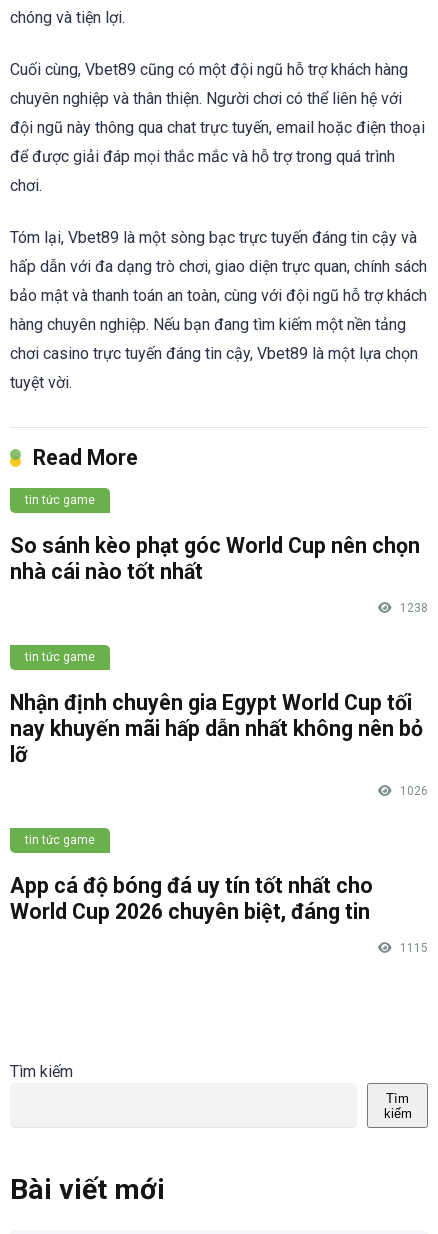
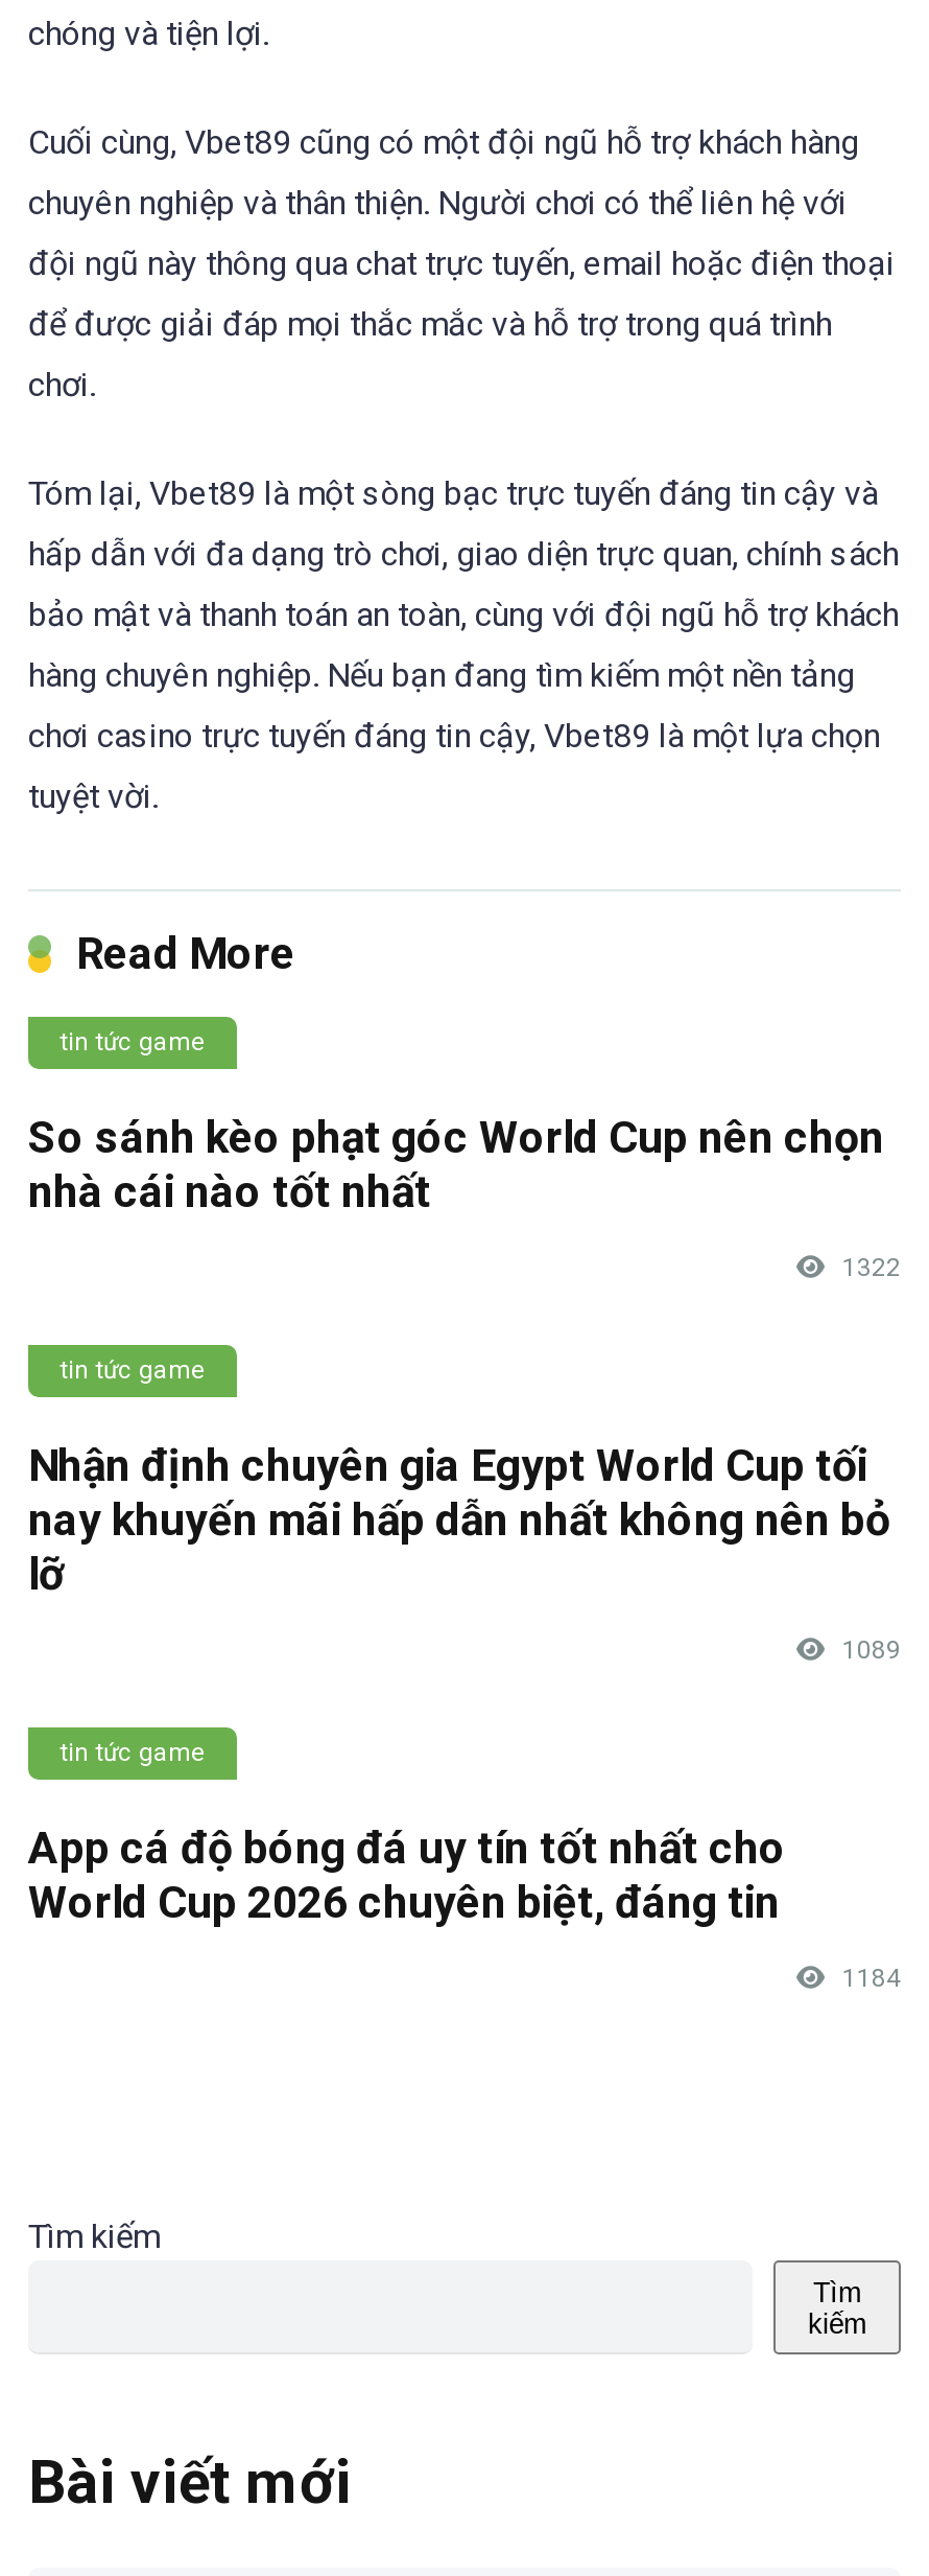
- 1238
+ 1322

- 1026
+ 1089

- 1115
+ 1184
